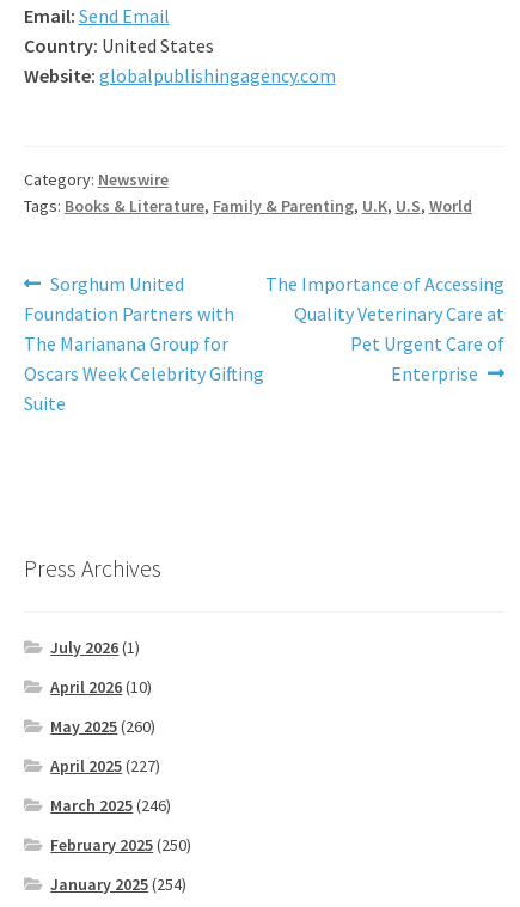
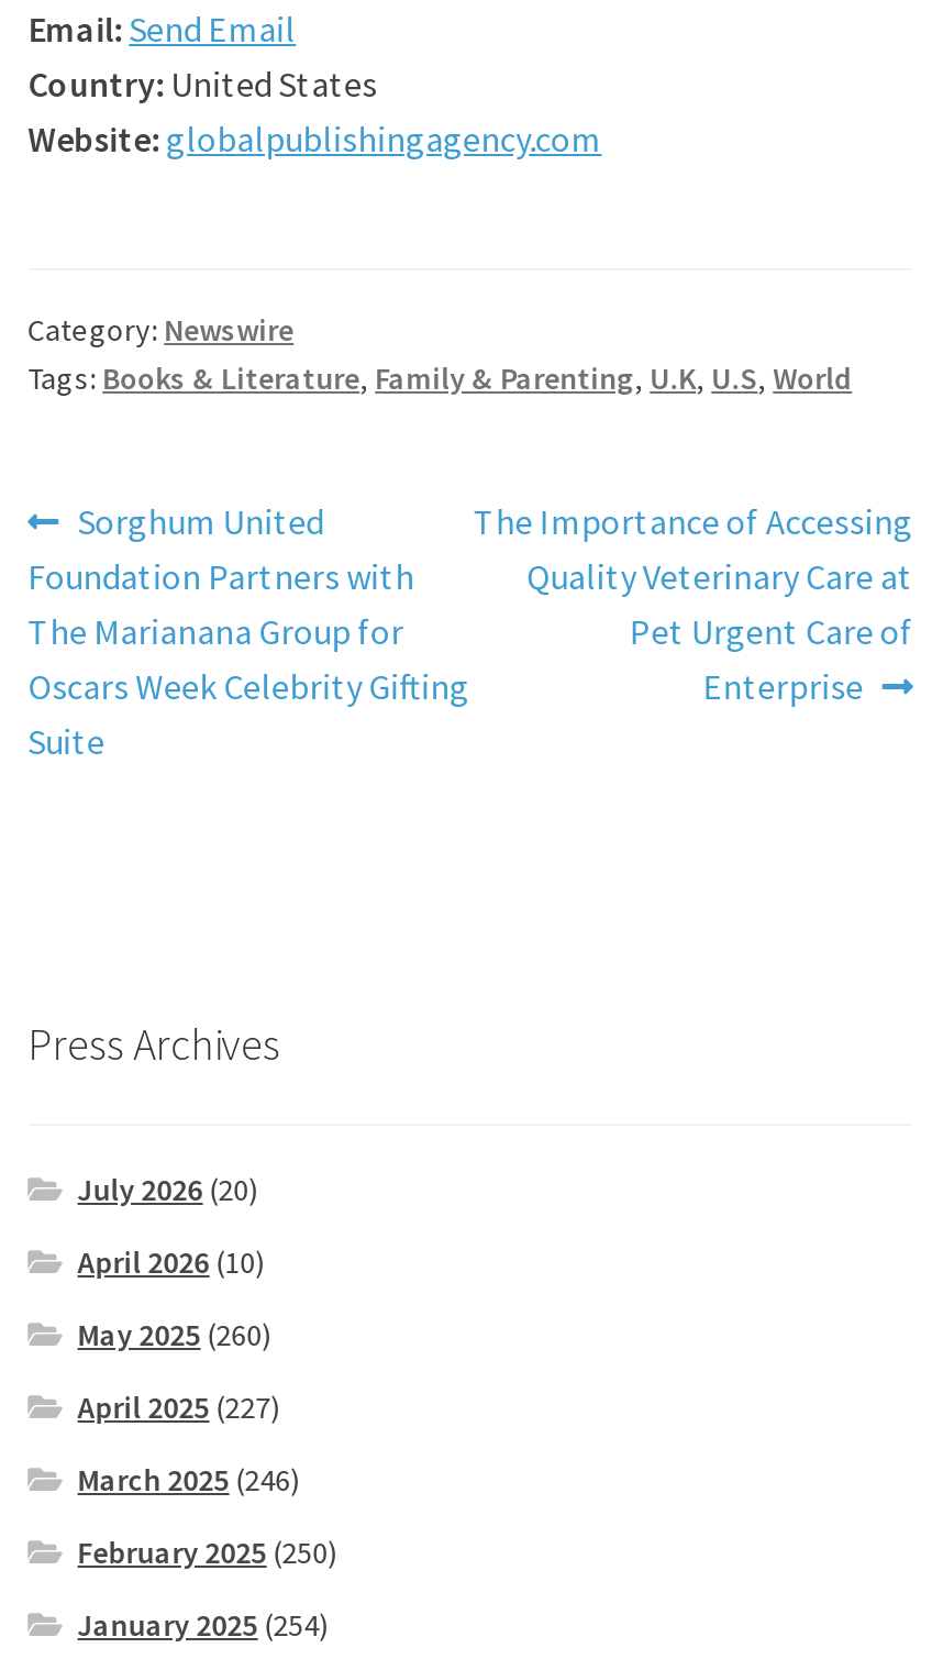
- July 2026 (1)
+ July 2026 (20)
